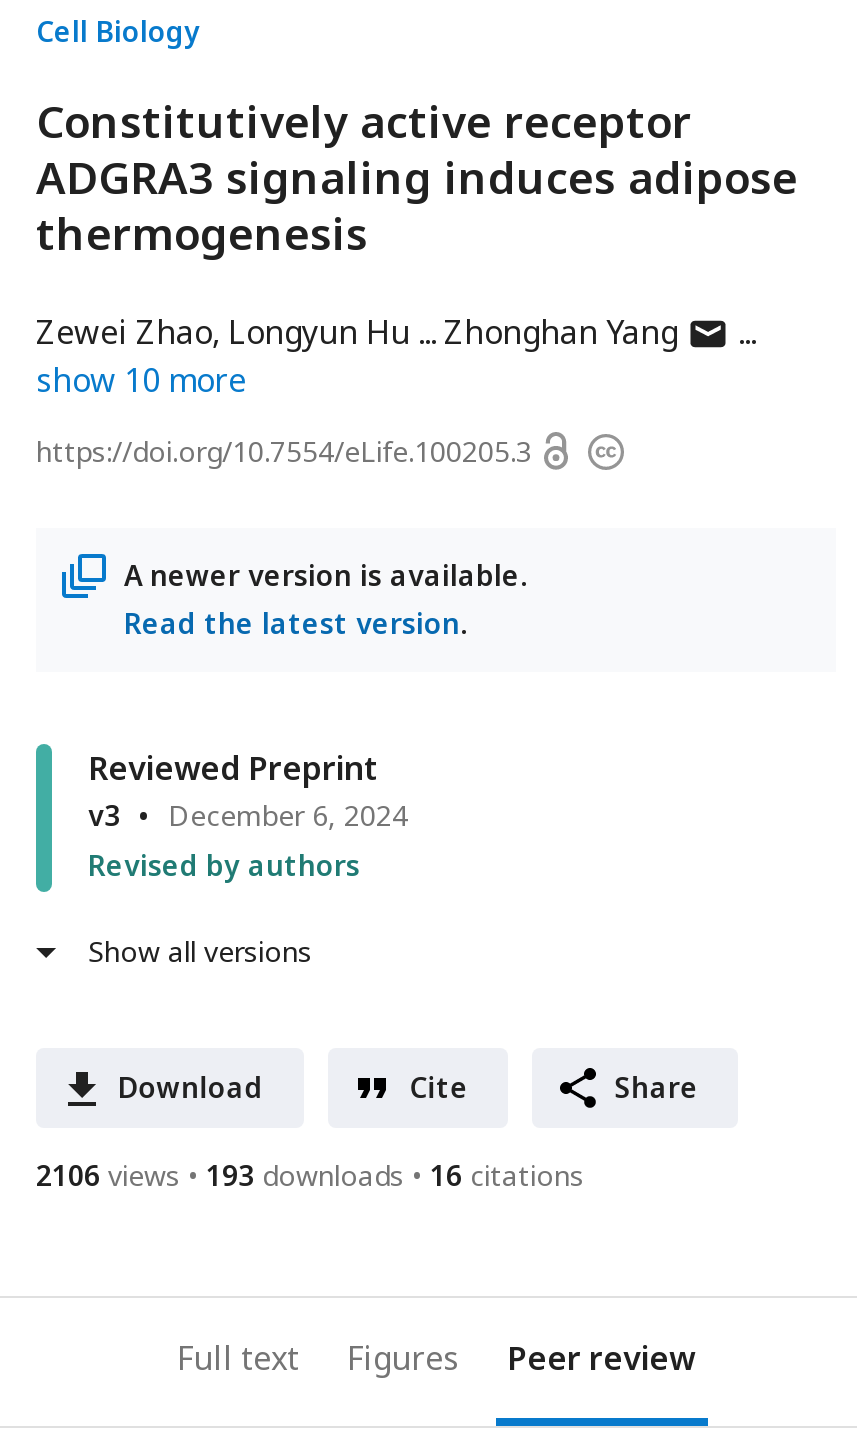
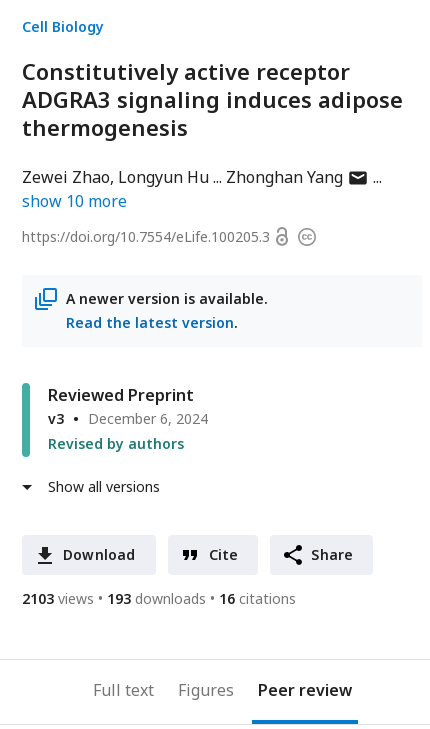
- 2106 views 193 downloads 16 citations
+ 2103 views 193 downloads 16 citations
